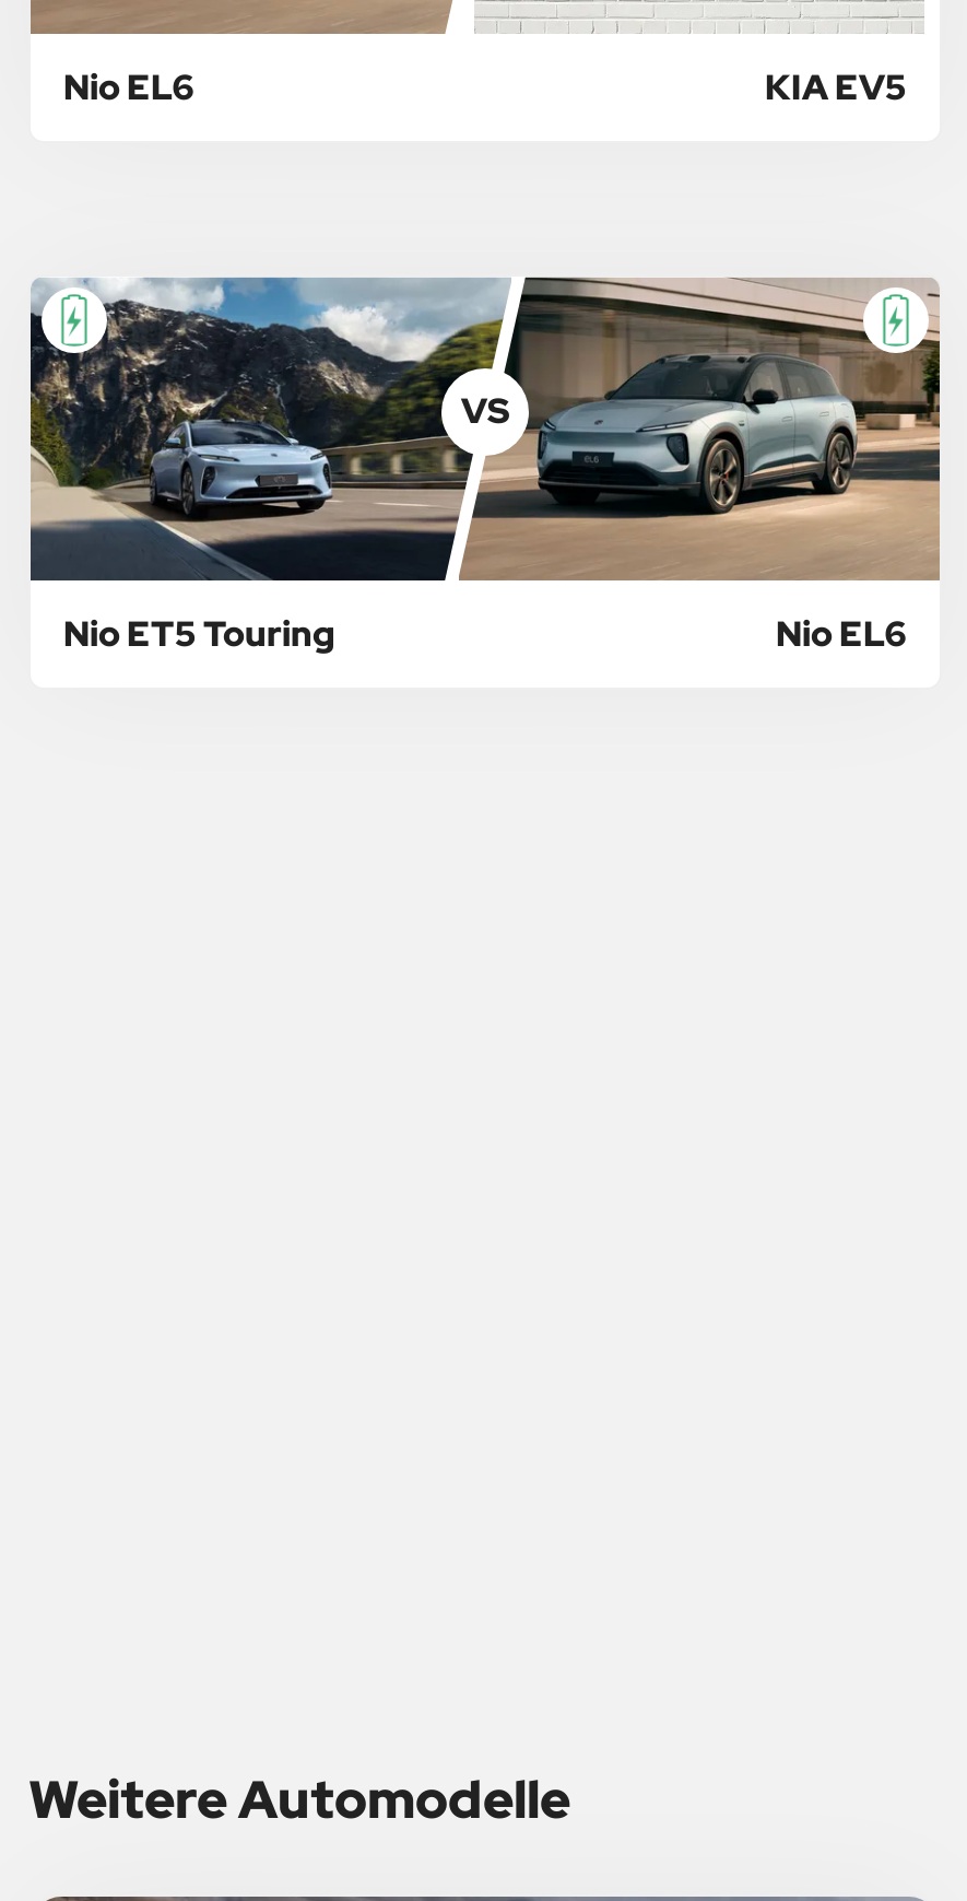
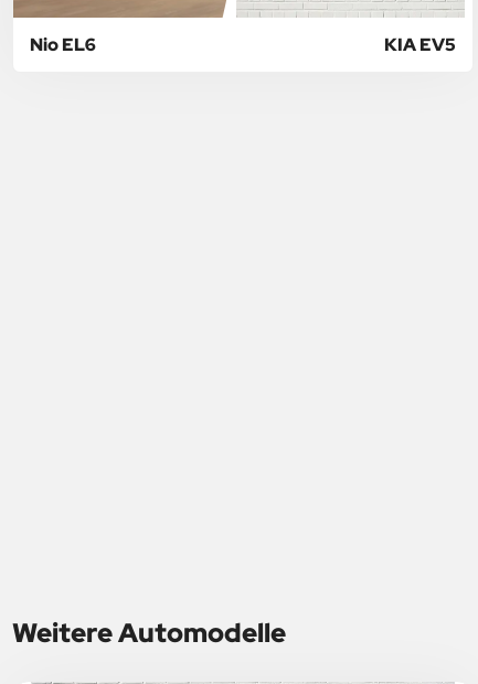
- [image]
- VS

- Nio ET5 Touring
- Nio EL6
